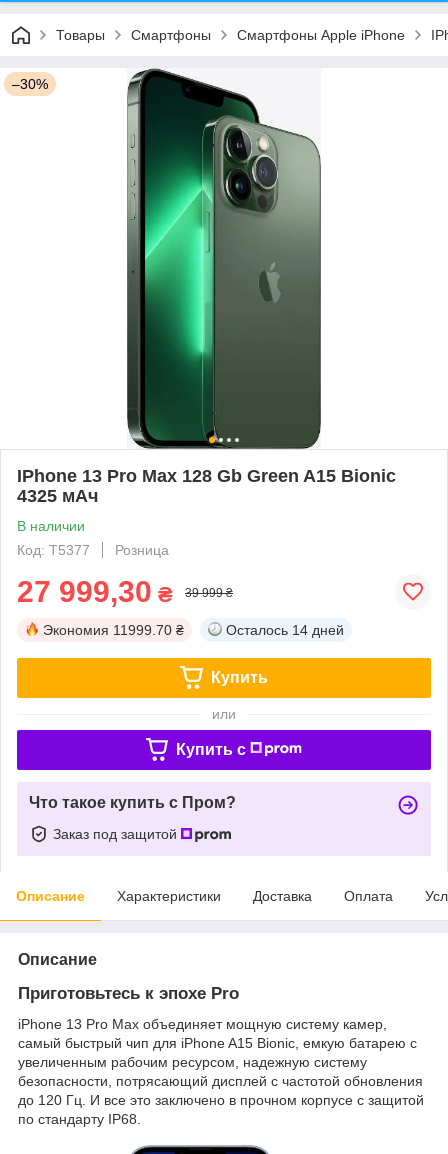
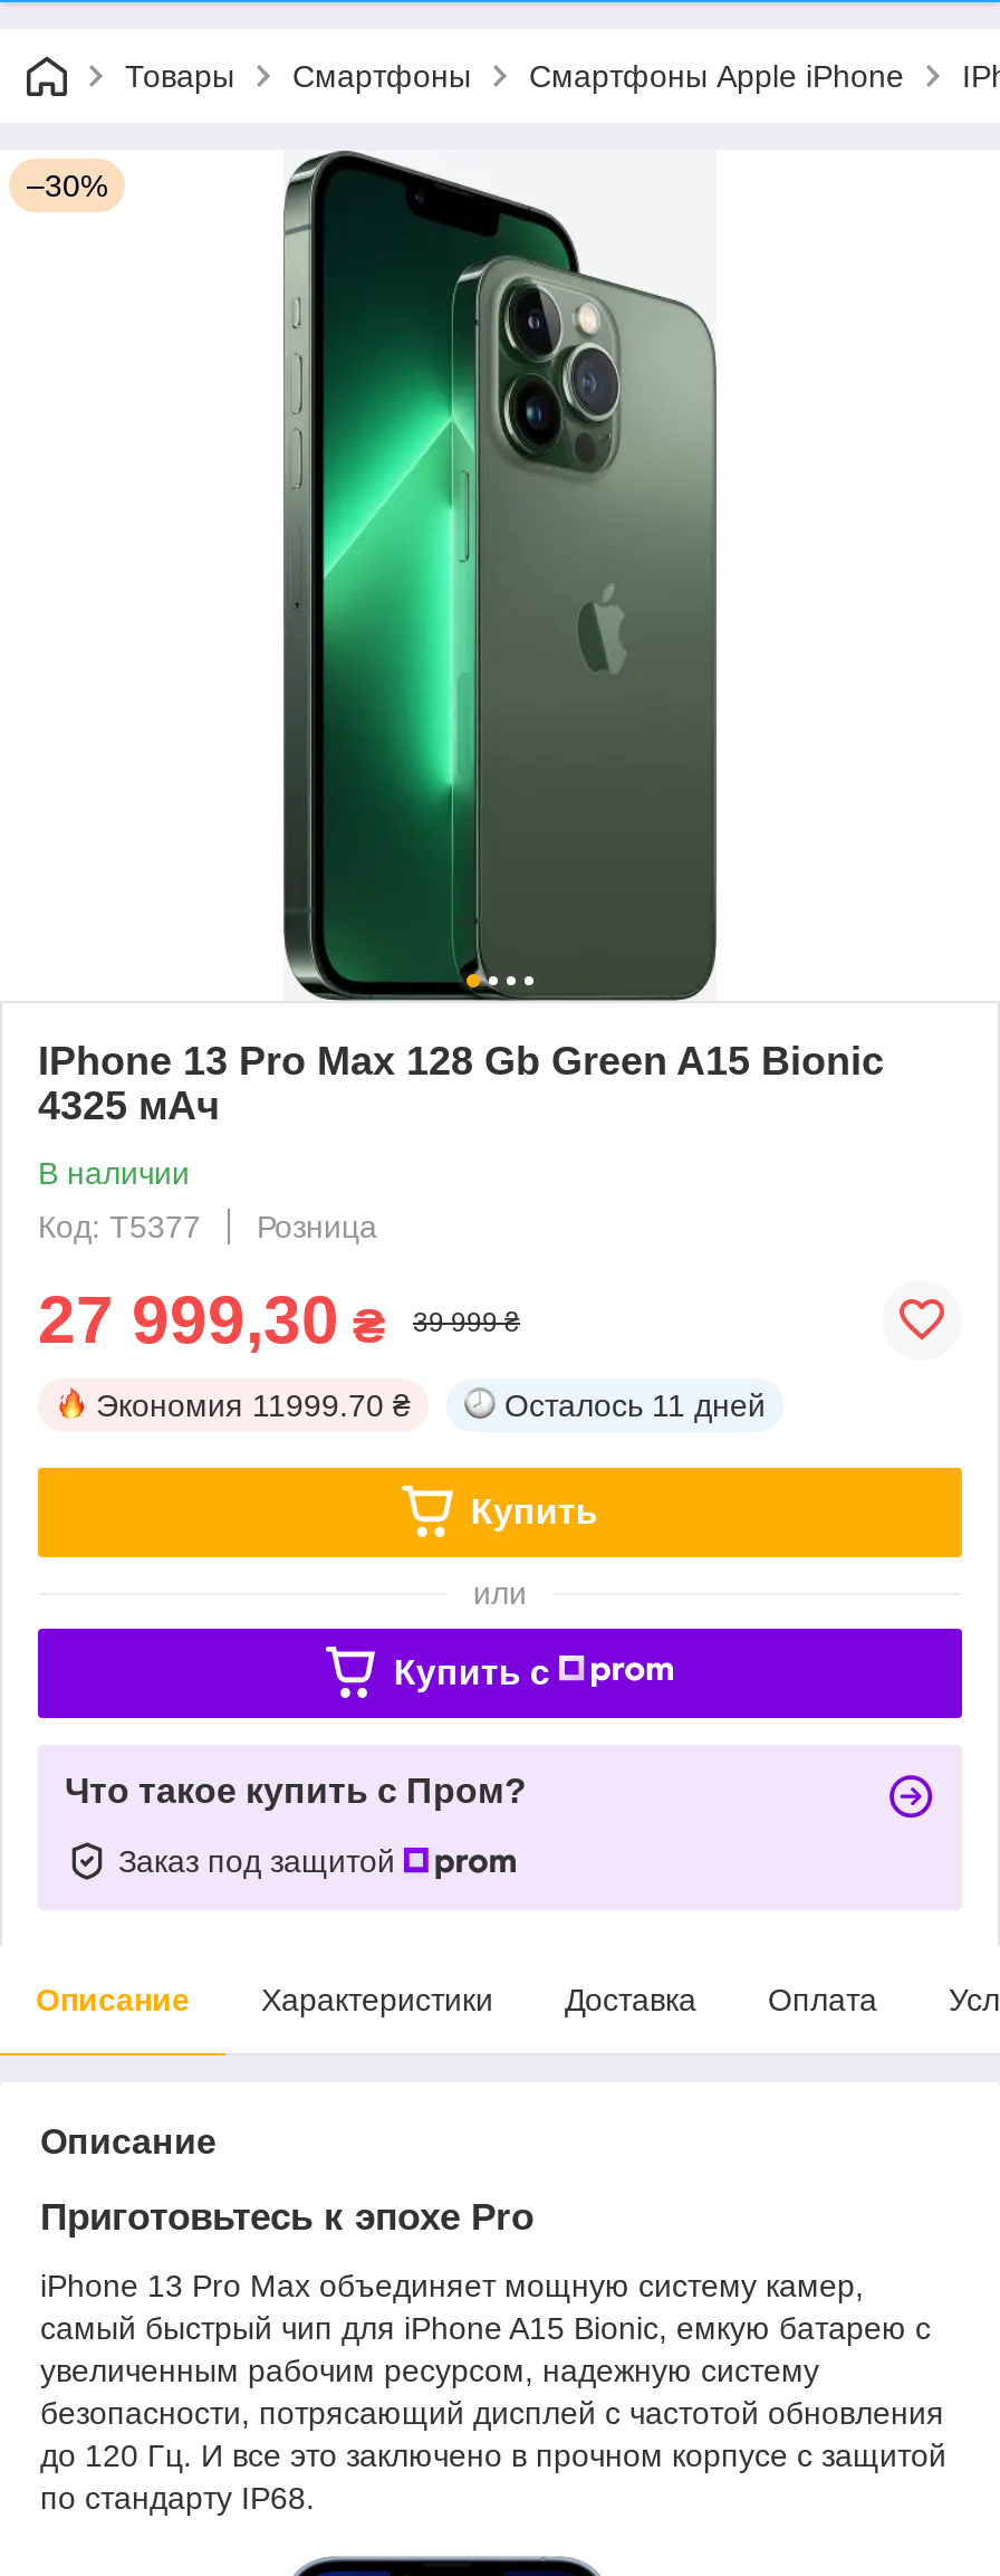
- Осталось 14 дней
+ Осталось 11 дней
